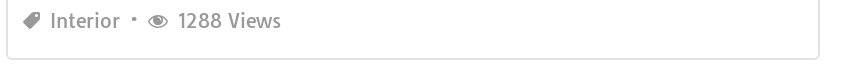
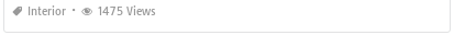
- 1288 Views
+ 1475 Views
